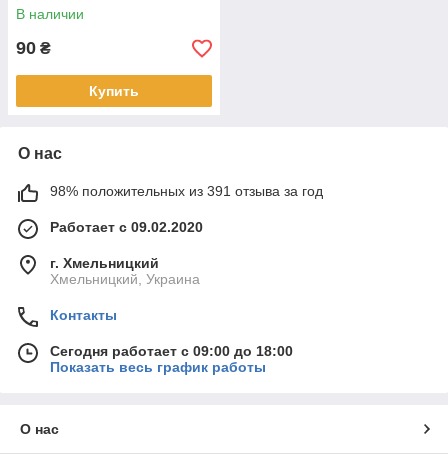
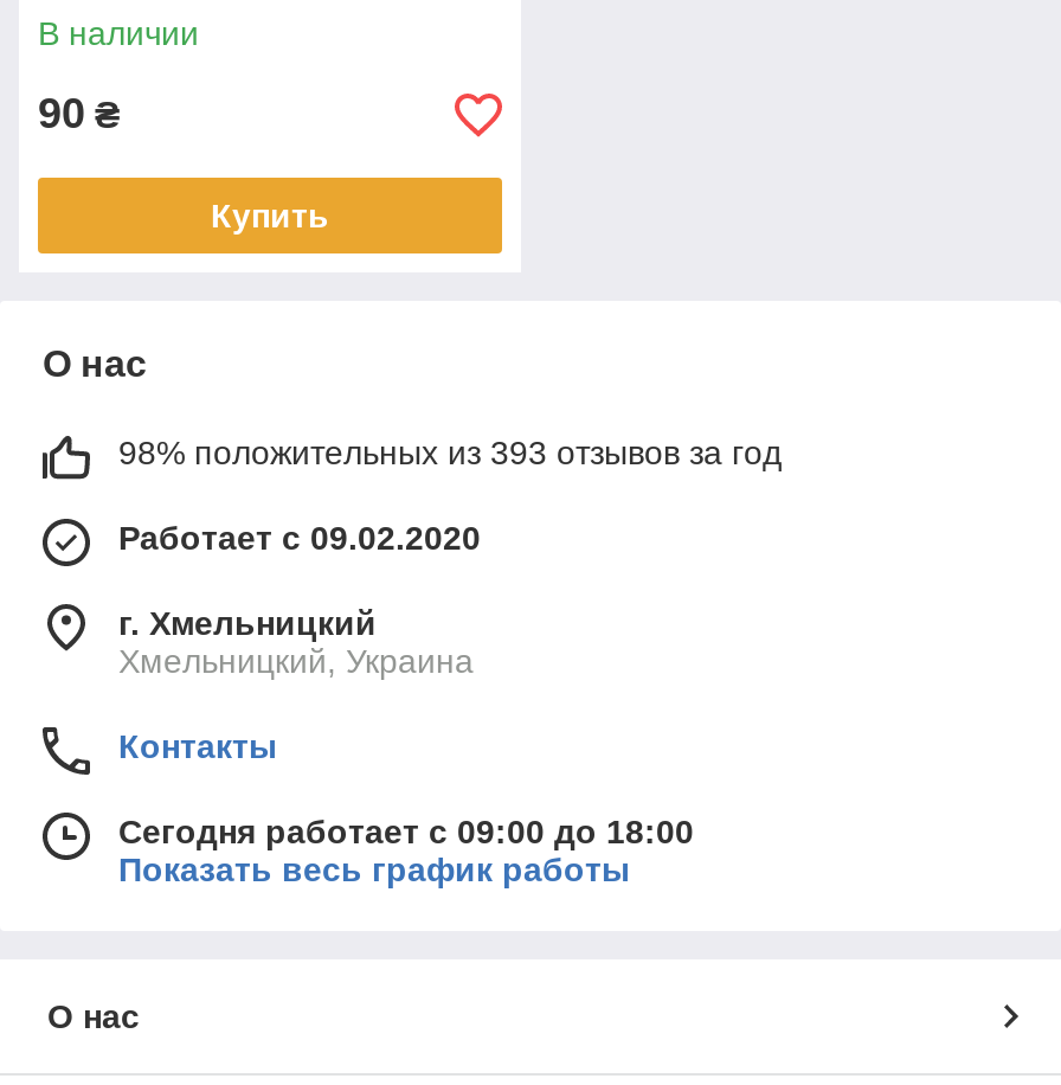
- 98% положительных из 391 отзыва за год
+ 98% положительных из 393 отзывов за год
